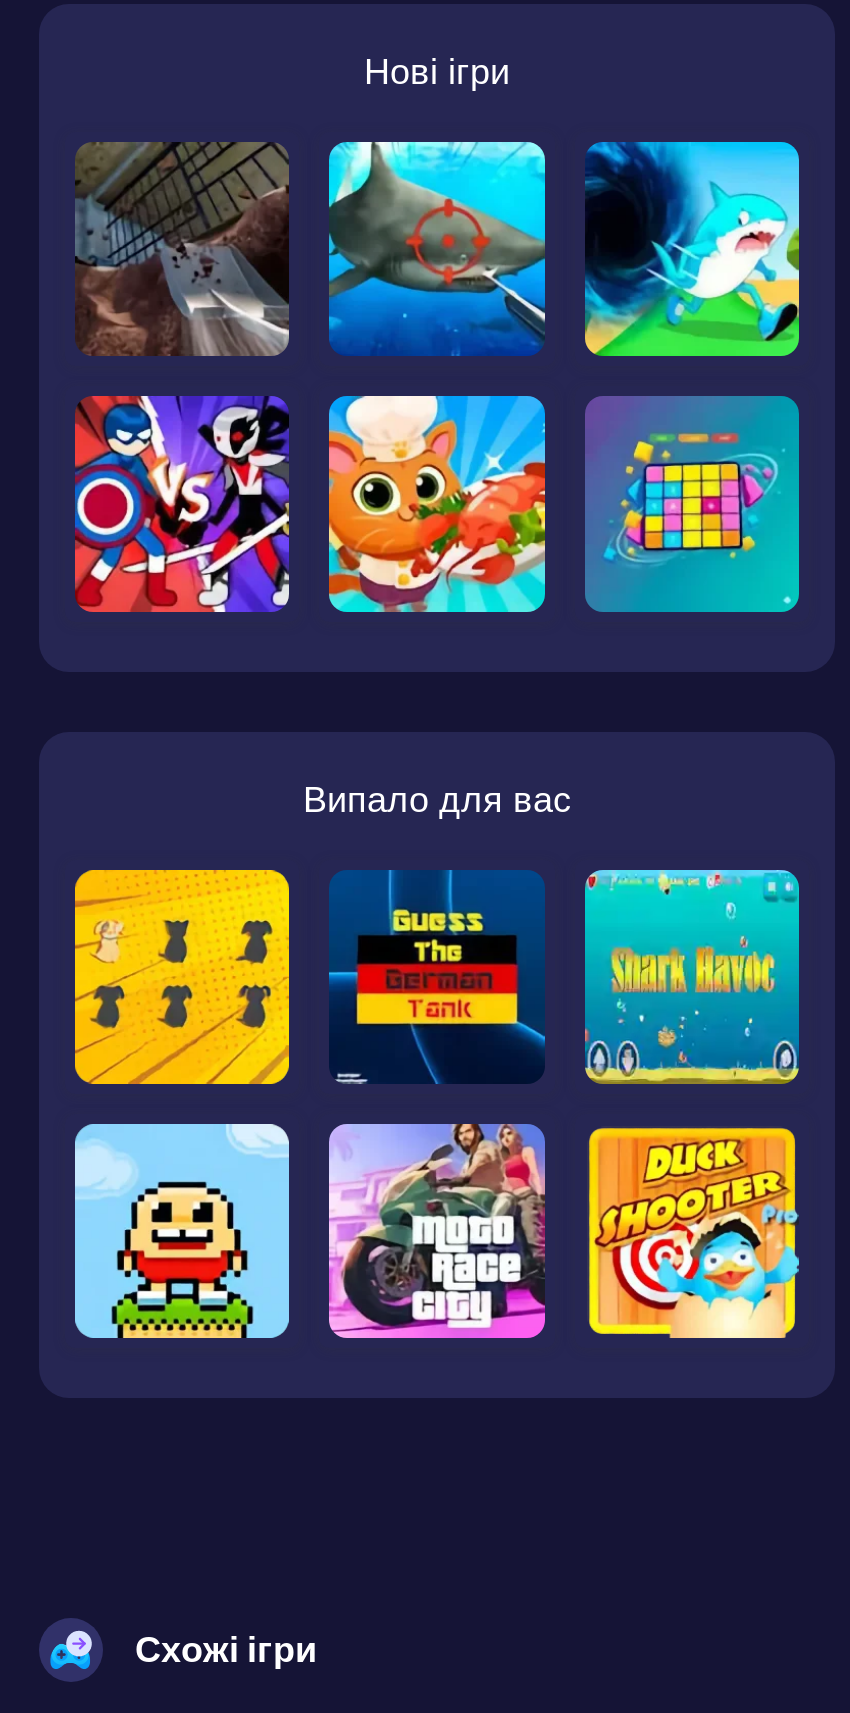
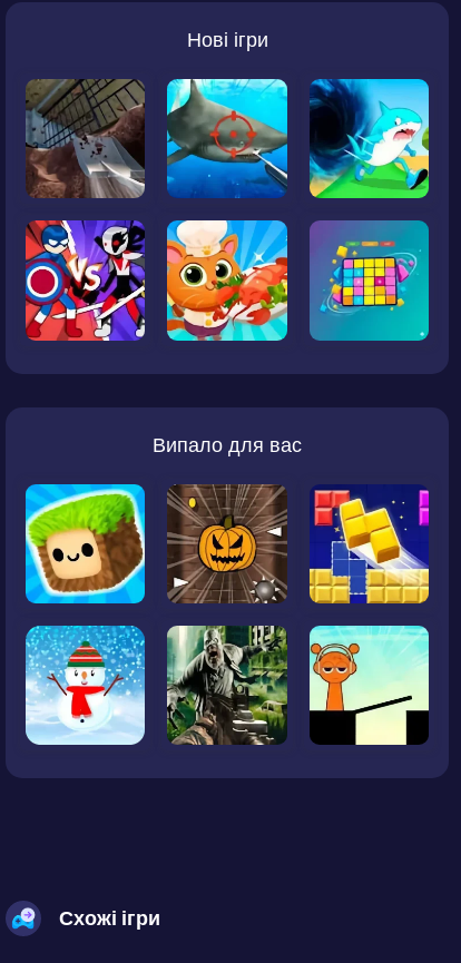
- [image]
+ [image]

- [image]
+ [image]

- [image]
+ [image]

- [image]
+ [image]

- [image]
+ [image]

- [image]
+ [image]
